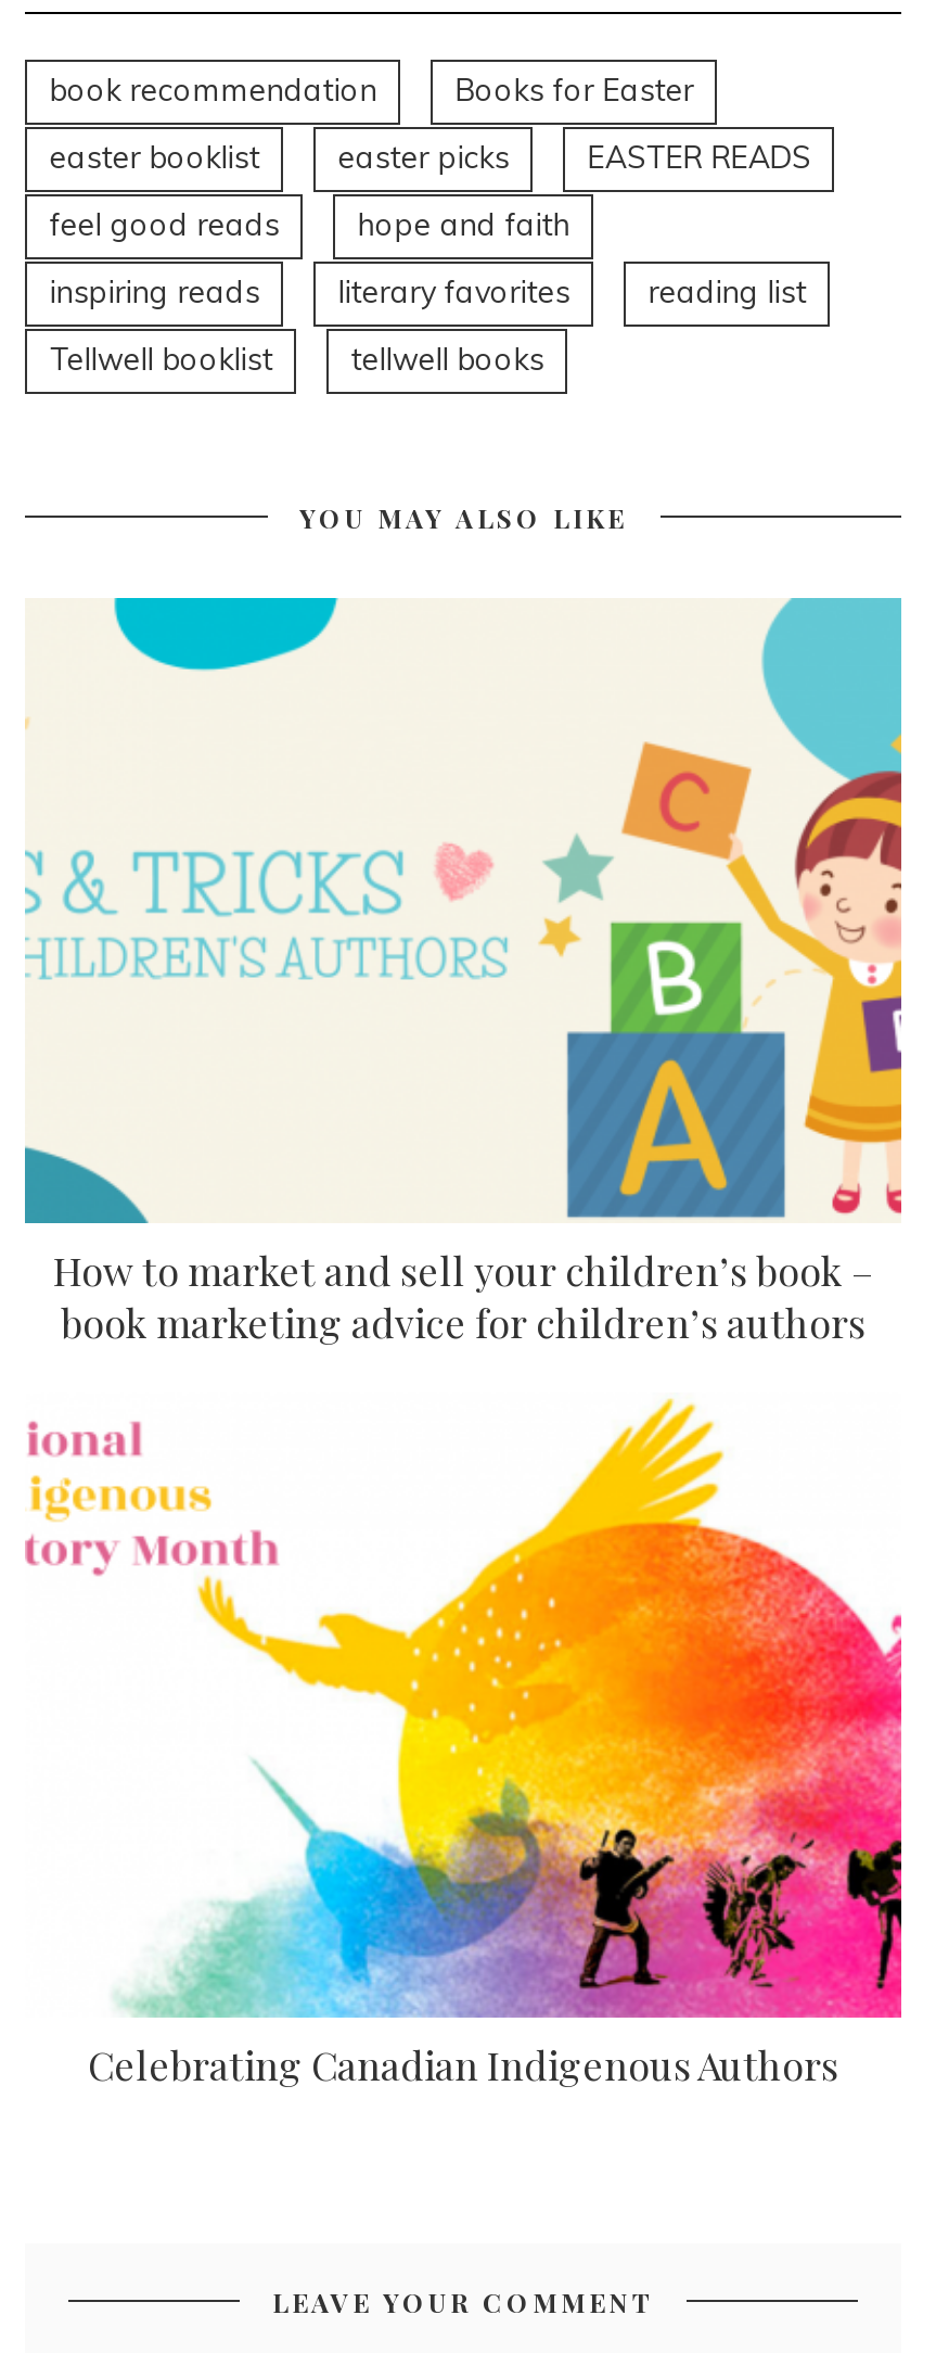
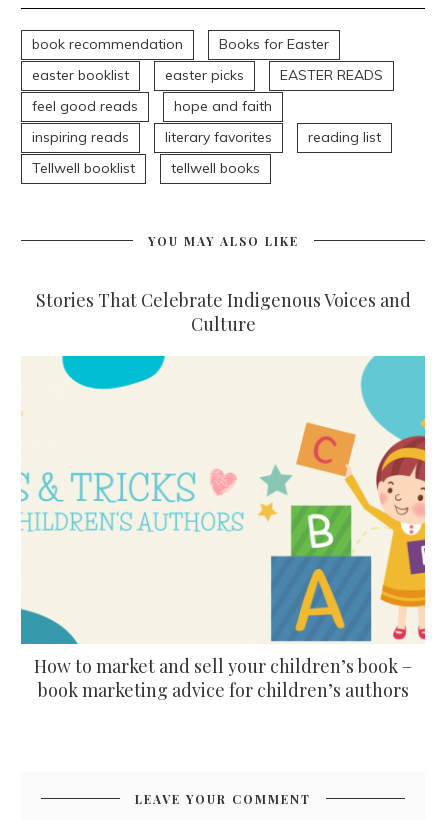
+ Stories That Celebrate Indigenous Voices and
+ Culture

moved down: [image] | How to market and sell your children’s book – | book marketing advice for children’s authors

- [image]
- Celebrating Canadian Indigenous Authors
